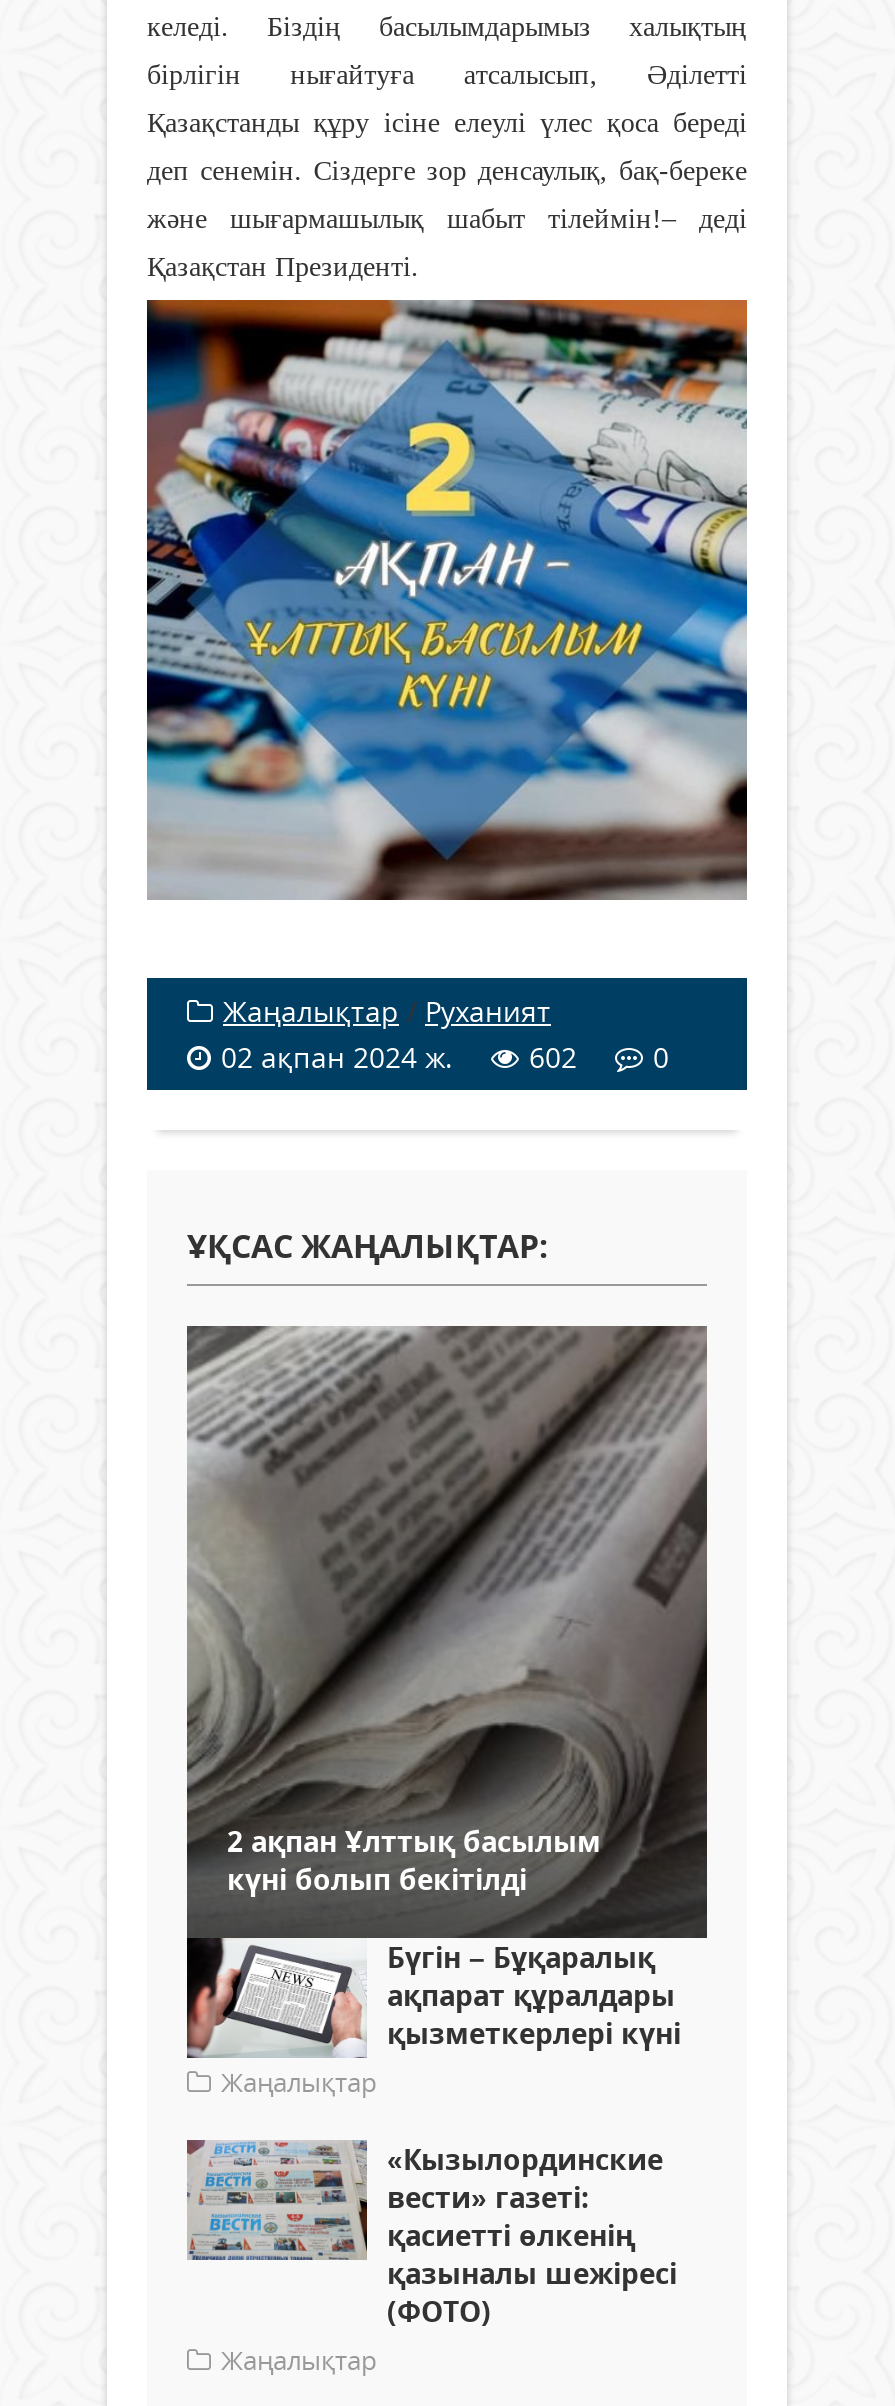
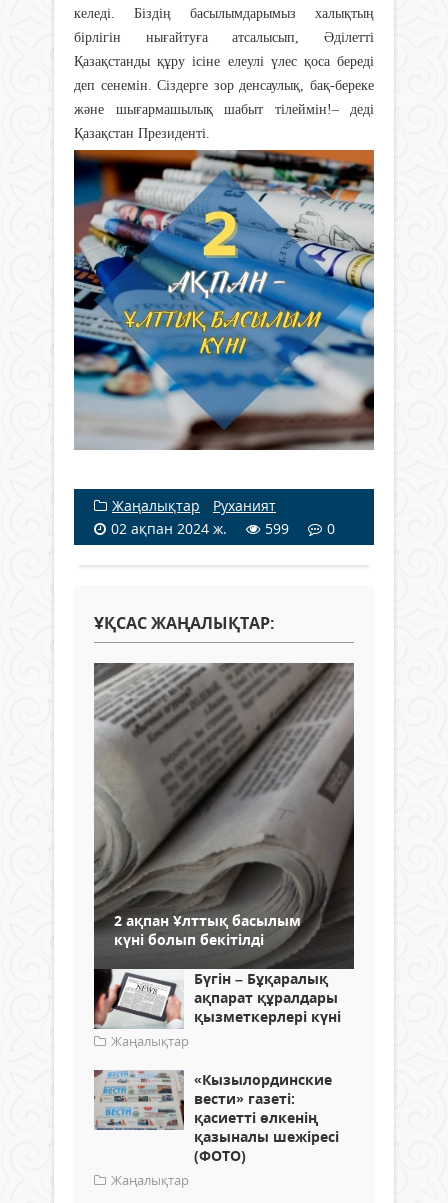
- 02 ақпан 2024 ж. 602 0
+ 02 ақпан 2024 ж. 599 0
